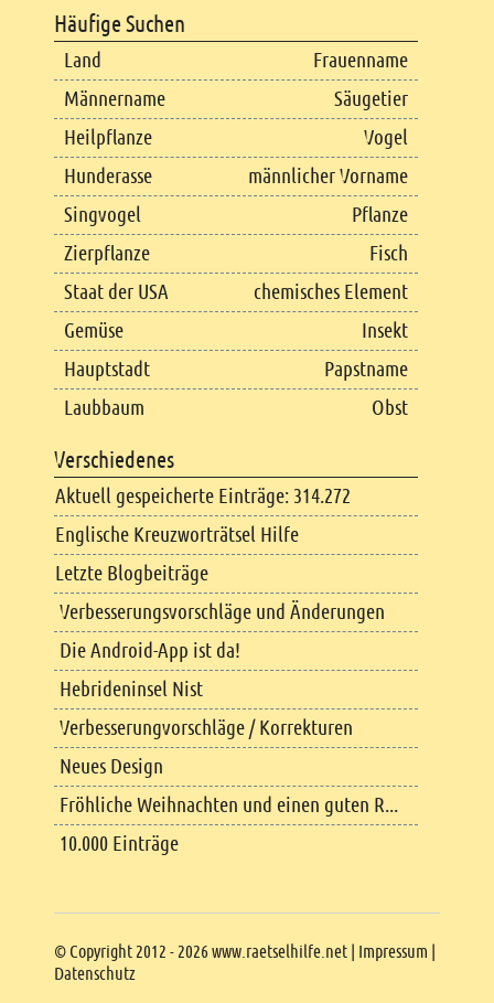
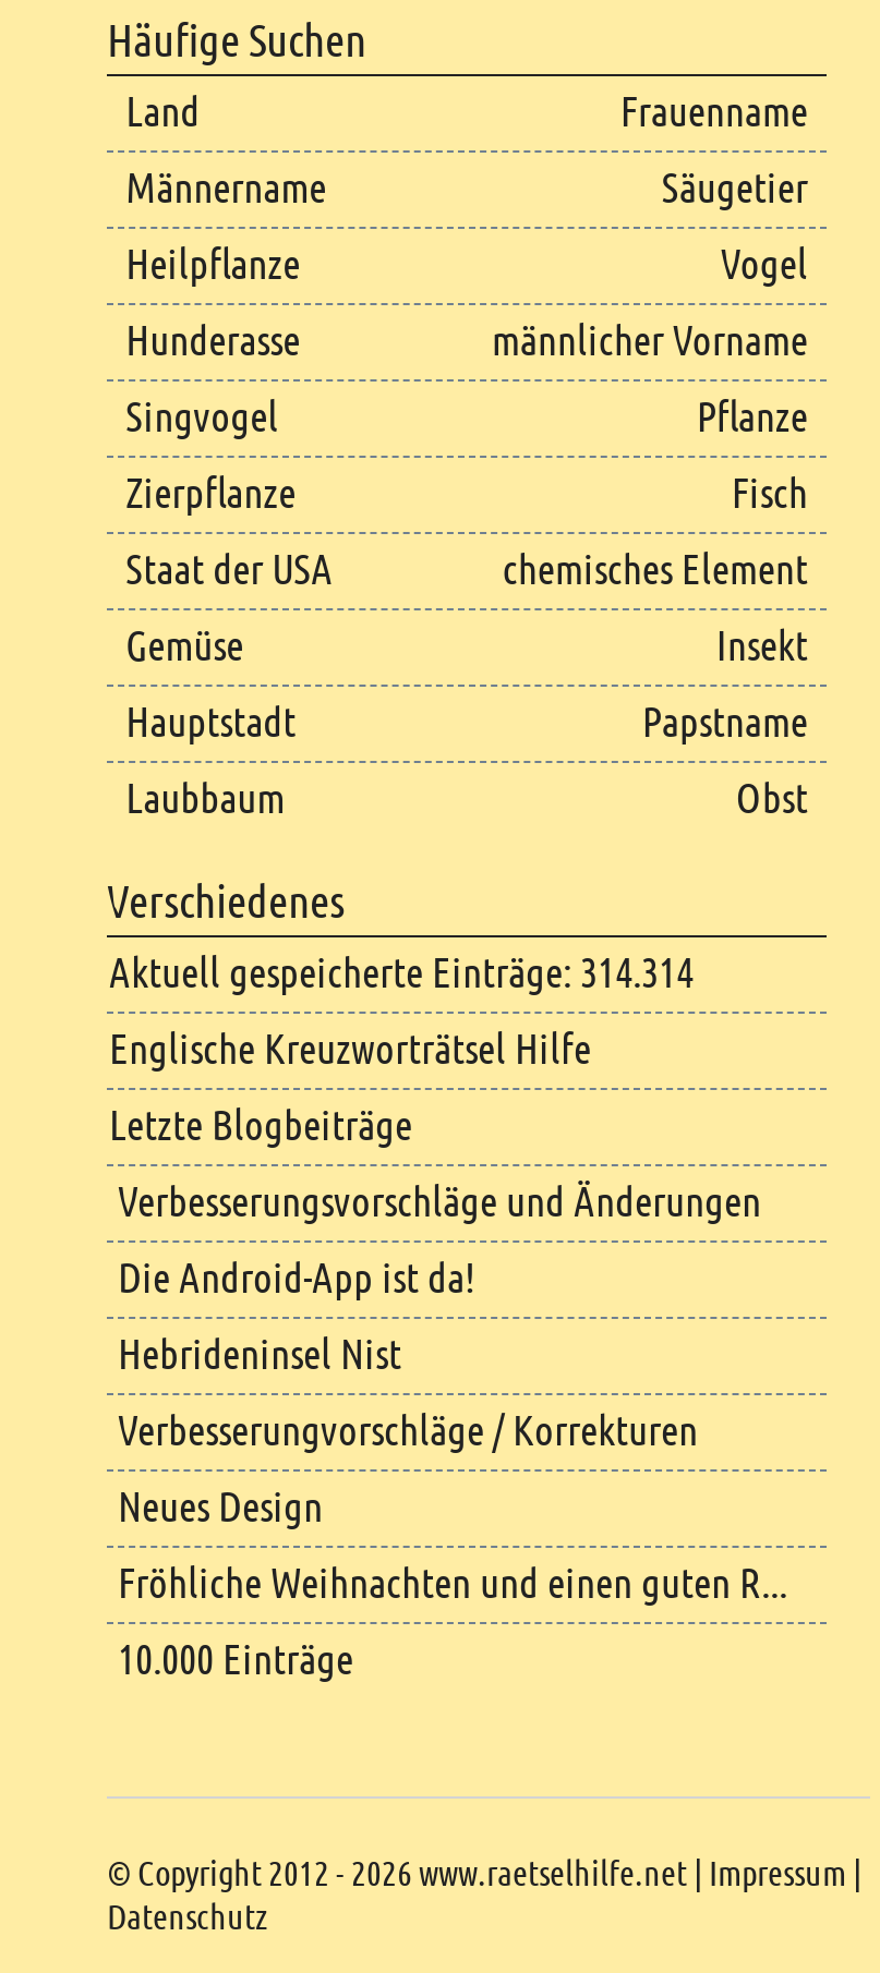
- Aktuell gespeicherte Einträge: 314.272
+ Aktuell gespeicherte Einträge: 314.314
